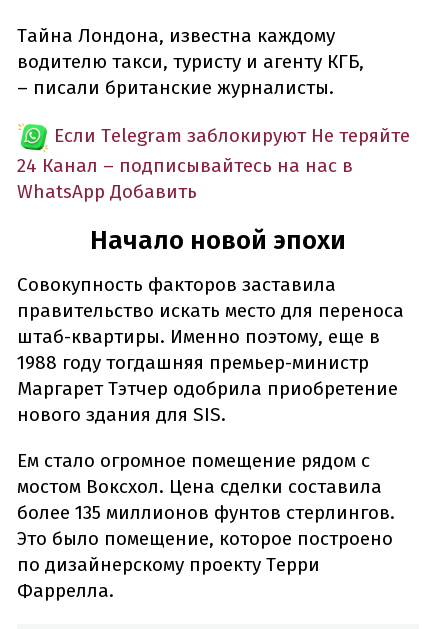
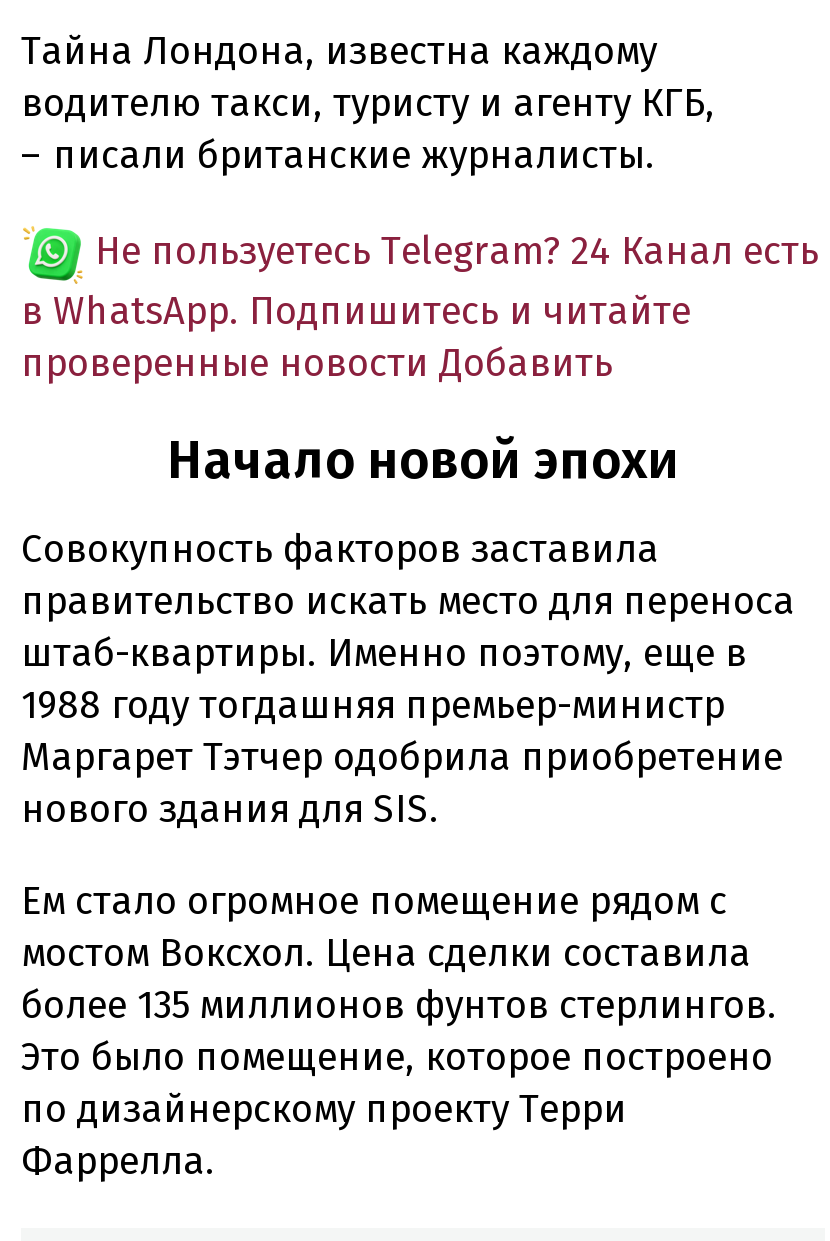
- Если Telegram заблокируют Не теряйте
- 24 Канал – подписывайтесь на нас в
- WhatsApp Добавить
+ Не пользуетесь Telegram? 24 Канал есть
+ в WhatsApp. Подпишитесь и читайте
+ проверенные новости Добавить
